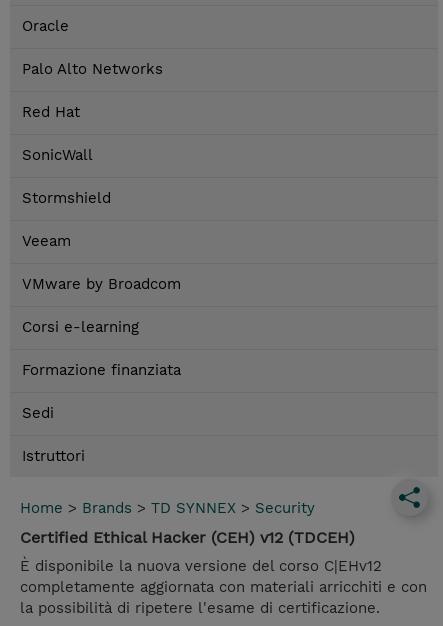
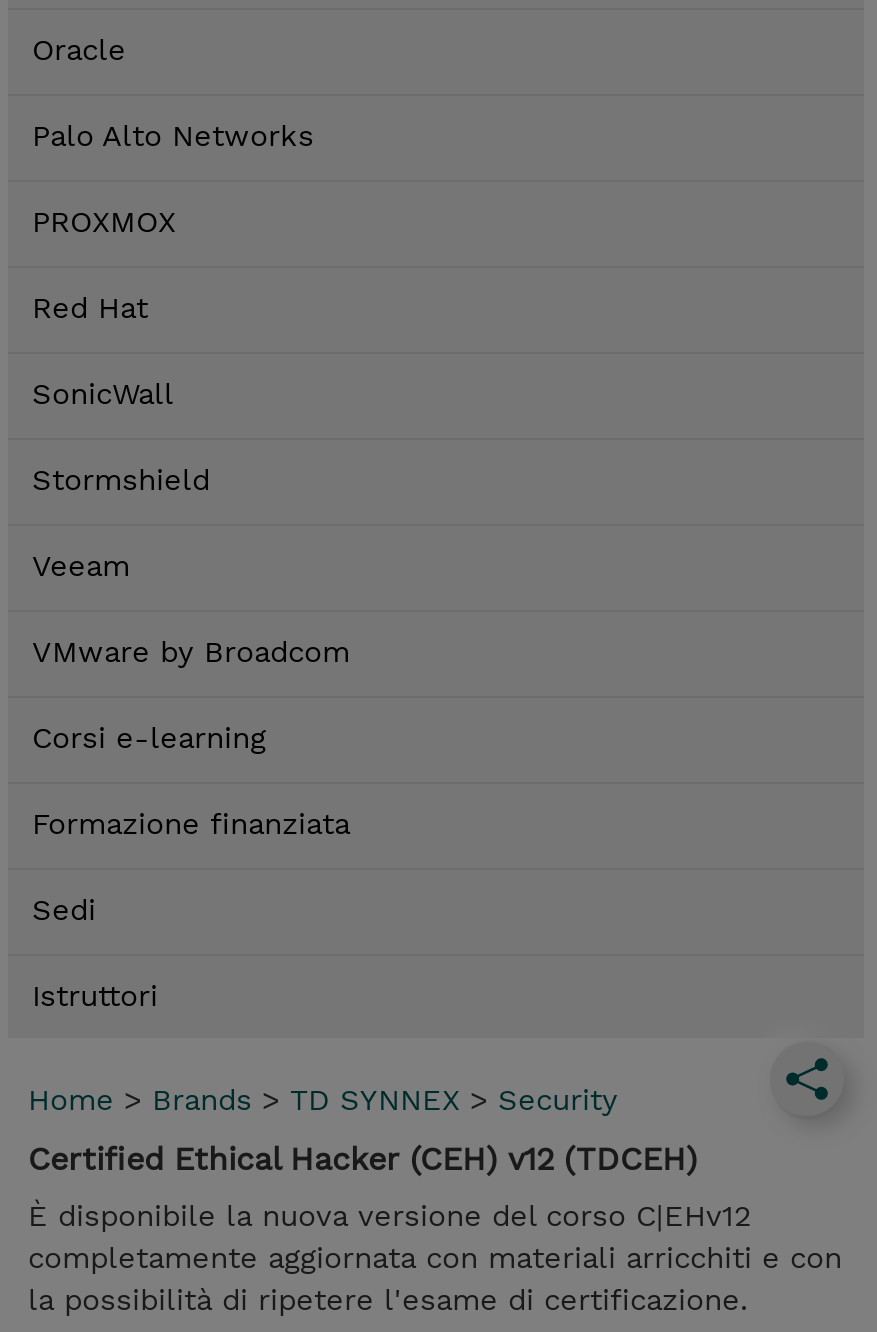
+ PROXMOX
